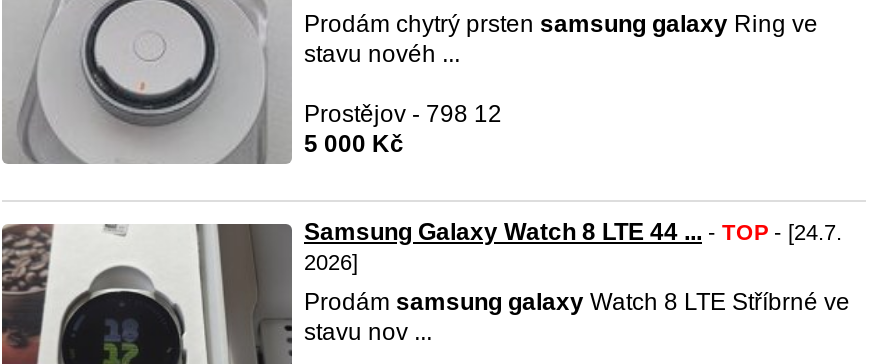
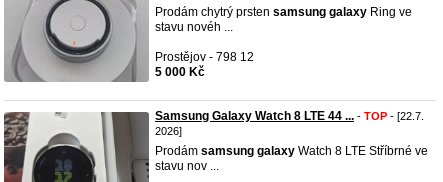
- Samsung Galaxy Watch 8 LTE 44 ... - TOP - [24.7.
+ Samsung Galaxy Watch 8 LTE 44 ... - TOP - [22.7.
